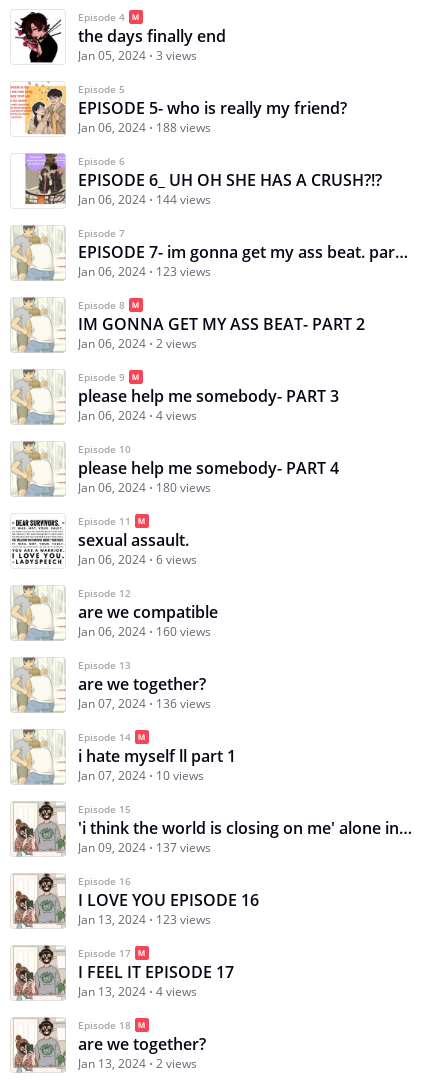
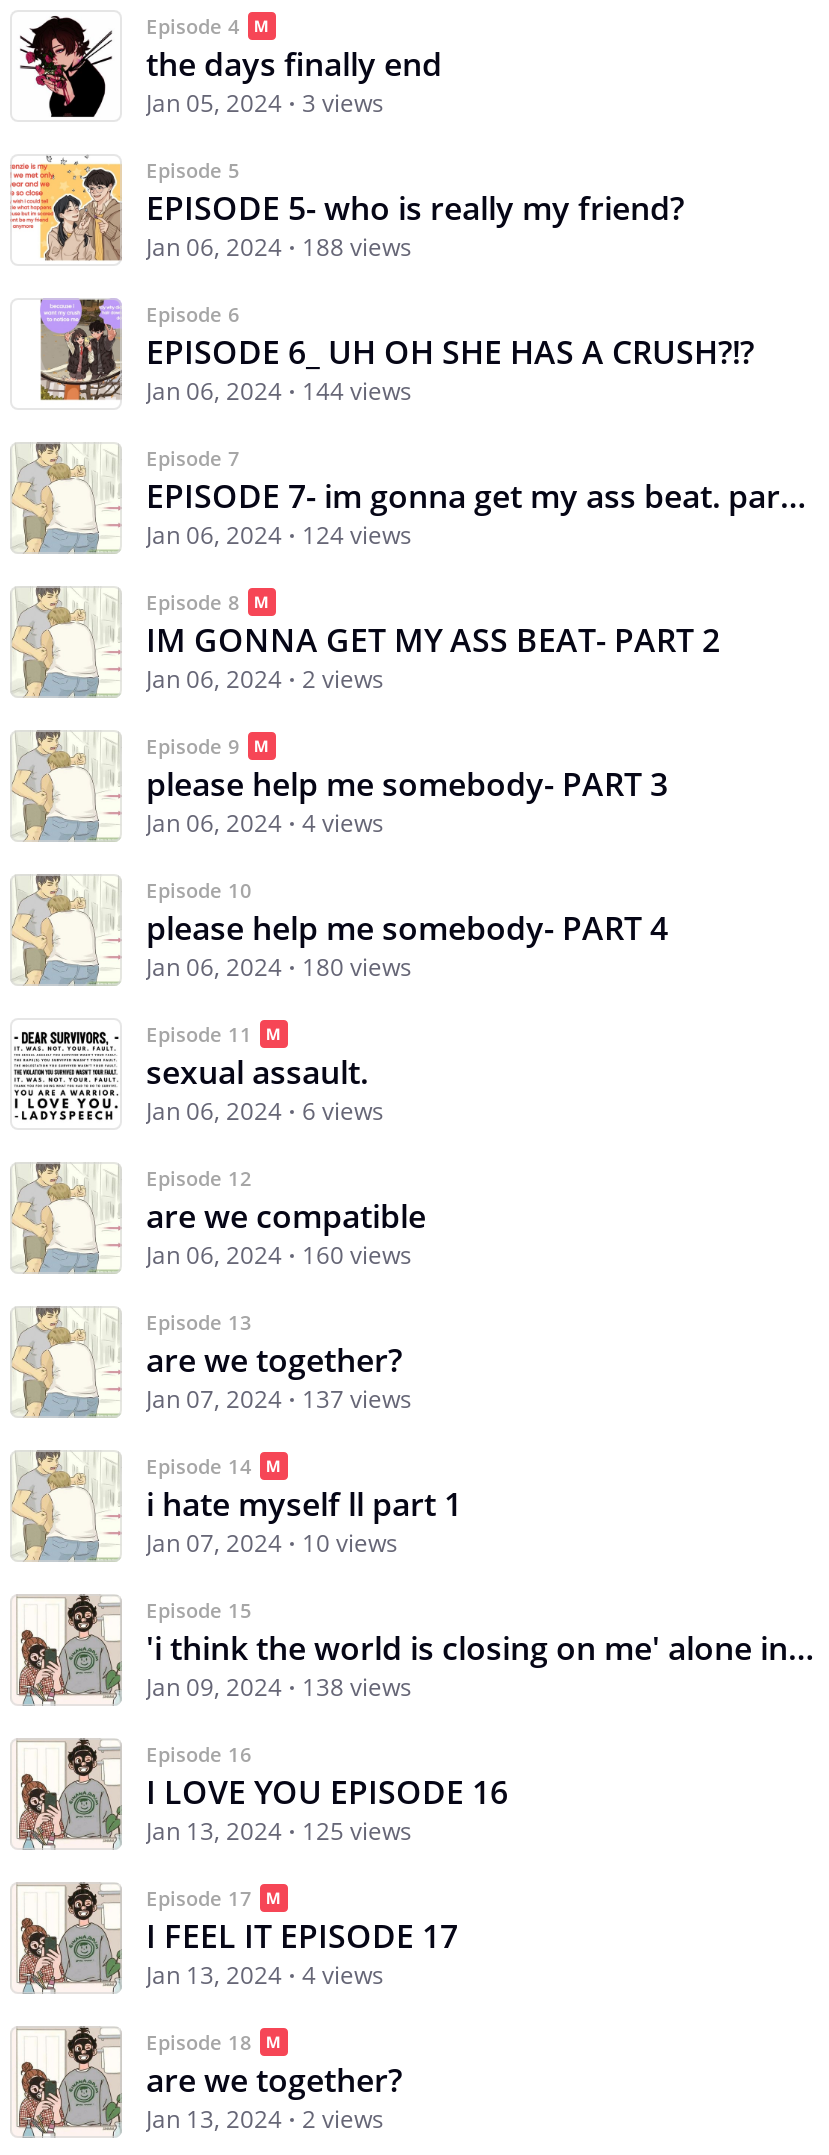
- Jan 06, 2024 123 views
+ Jan 06, 2024 124 views

- Jan 07, 2024 136 views
+ Jan 07, 2024 137 views

- Jan 09, 2024 137 views
+ Jan 09, 2024 138 views

- Jan 13, 2024 123 views
+ Jan 13, 2024 125 views
